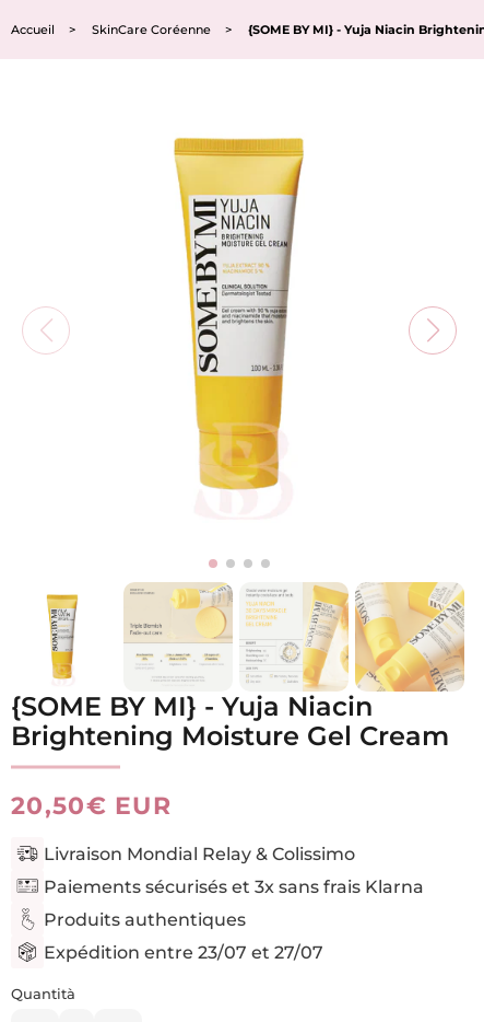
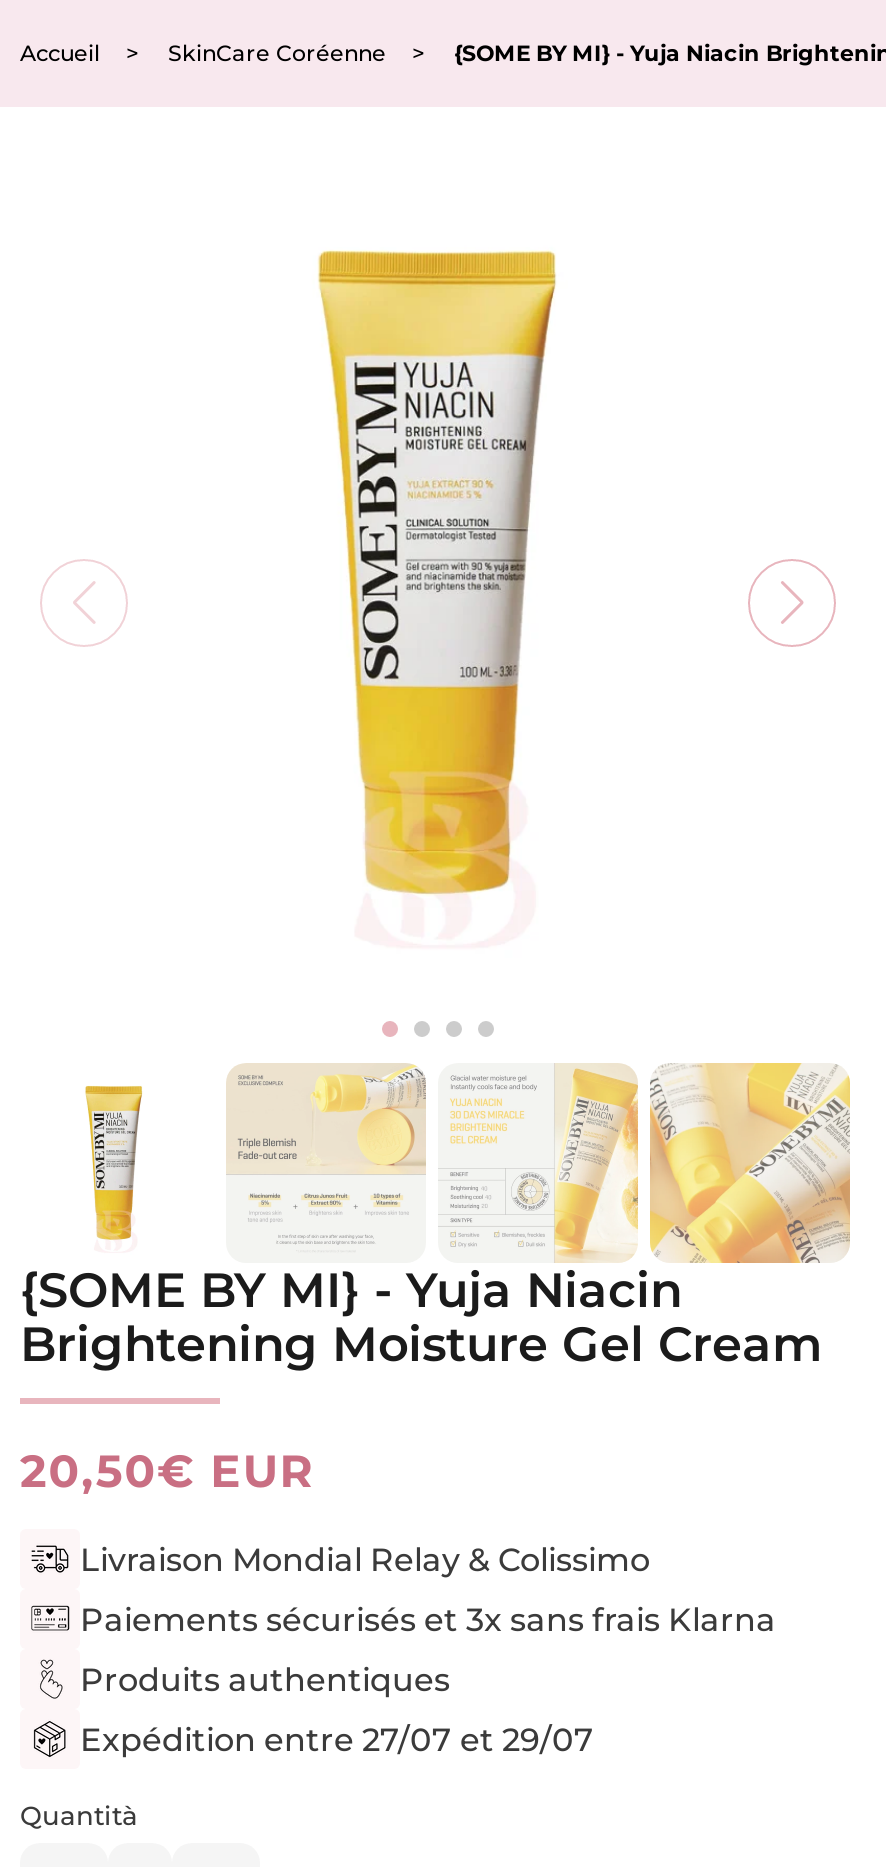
- Expédition entre 23/07 et 27/07
+ Expédition entre 27/07 et 29/07
